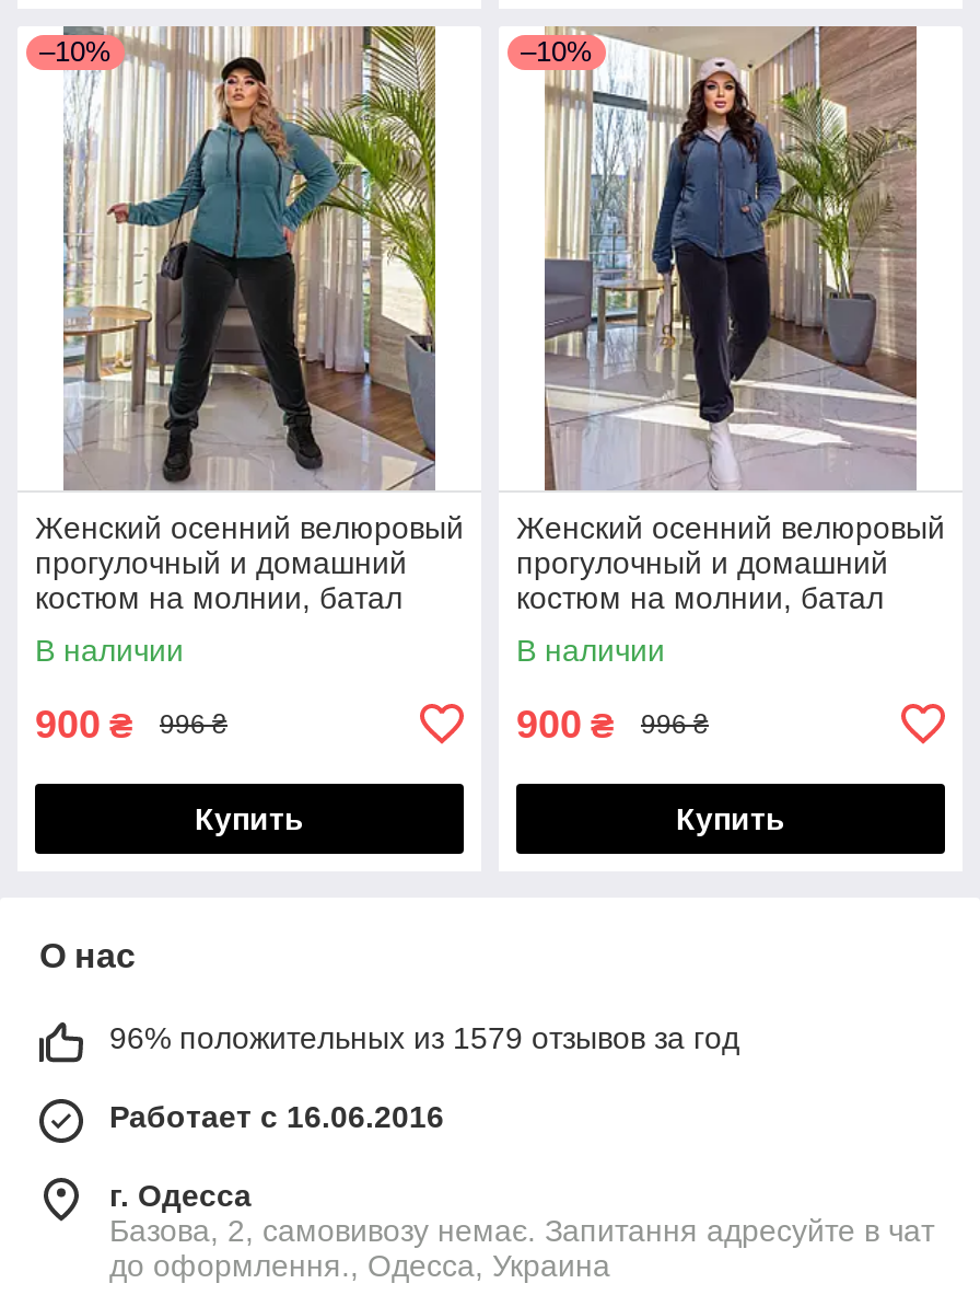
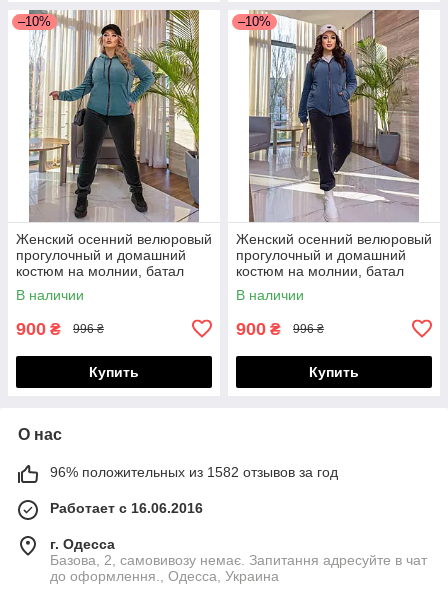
- 96% положительных из 1579 отзывов за год
+ 96% положительных из 1582 отзывов за год
